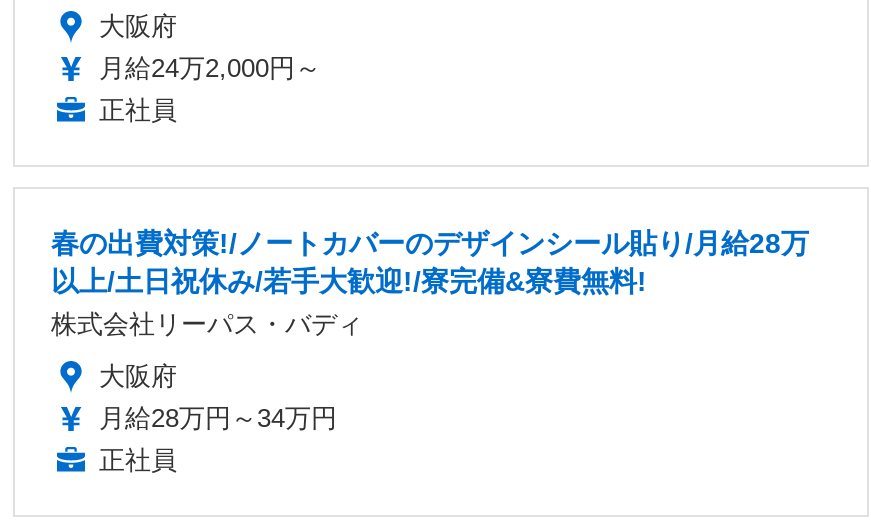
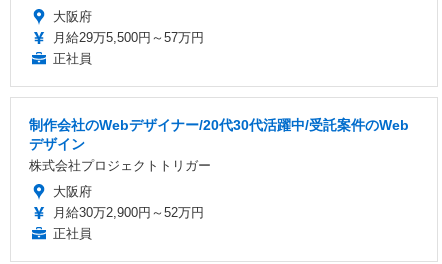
- 月給24万2,000円～
+ 月給29万5,500円～57万円

- 春の出費対策!/ノートカバーのデザインシール貼り/月給28万
- 以上/土日祝休み/若手大歓迎!/寮完備&寮費無料!
- 株式会社リーパス・バディ
+ 制作会社のWebデザイナー/20代30代活躍中/受託案件のWeb
+ デザイン
+ 株式会社プロジェクトトリガー

- 月給28万円～34万円
+ 月給30万2,900円～52万円
